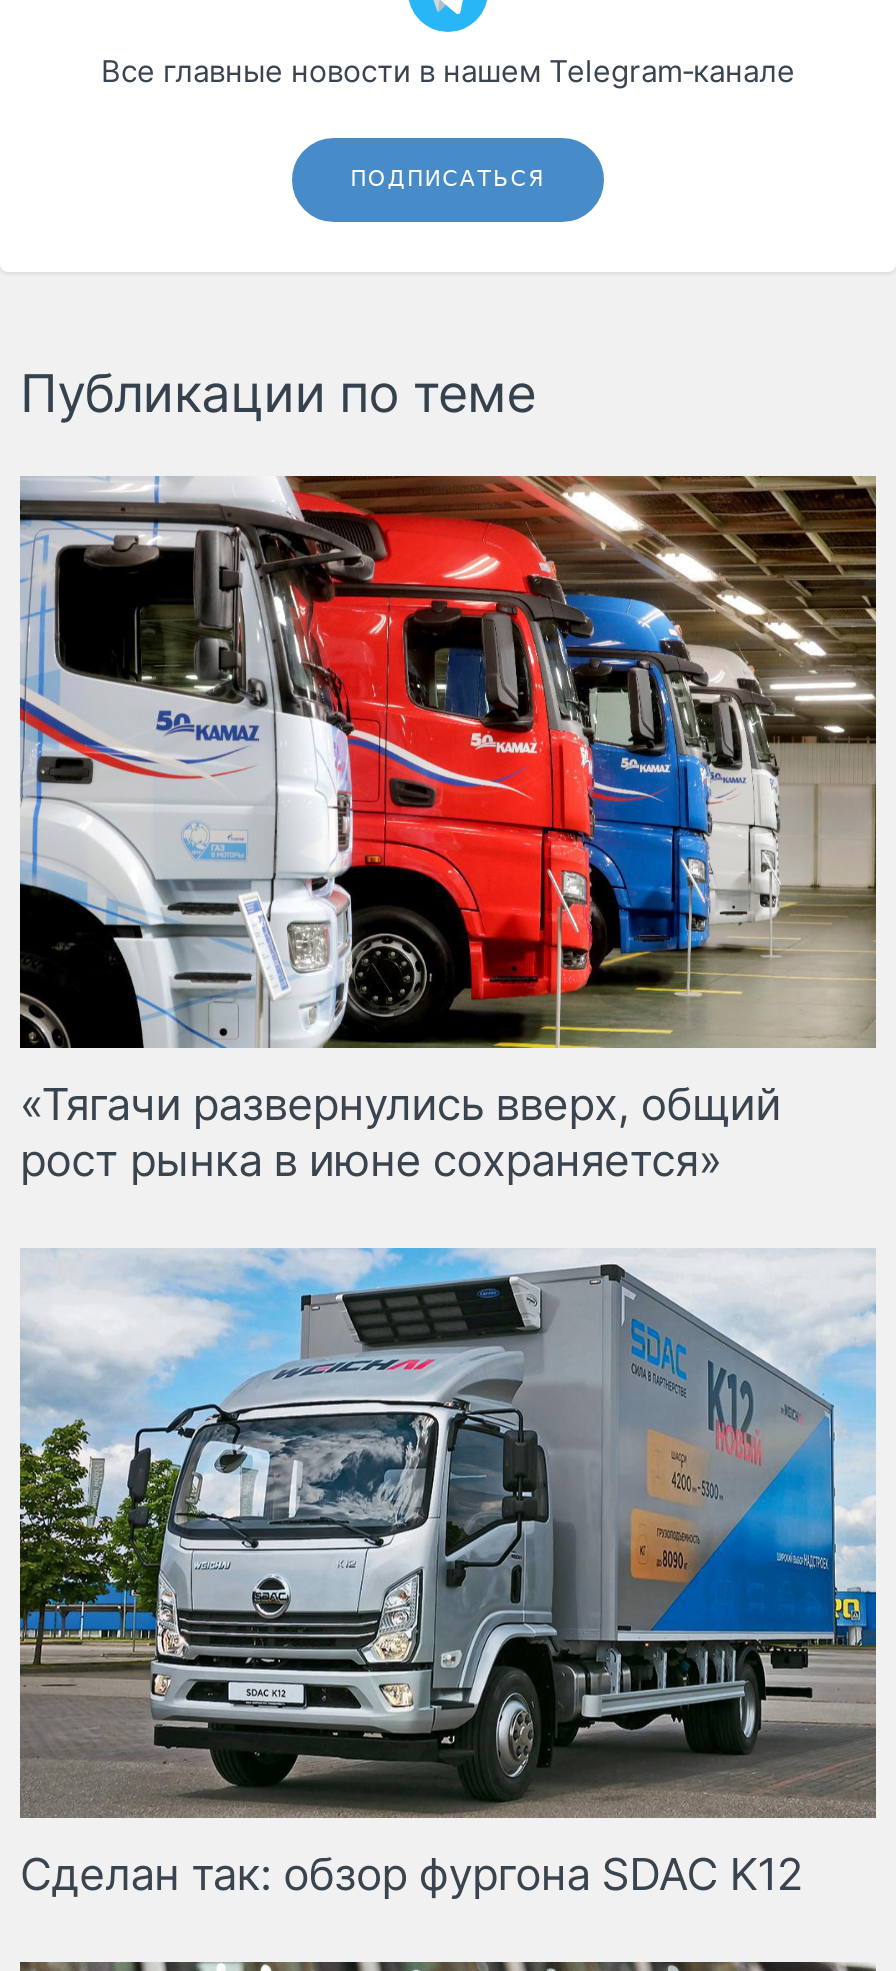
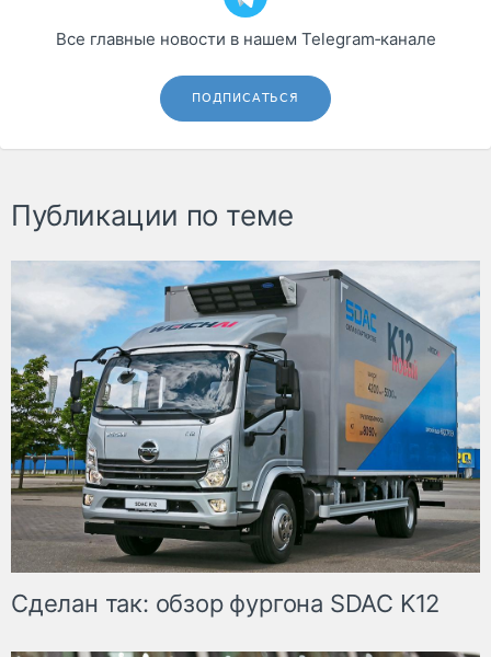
- [image]
- «Тягачи развернулись вверх, общий
- рост рынка в июне сохраняется»
